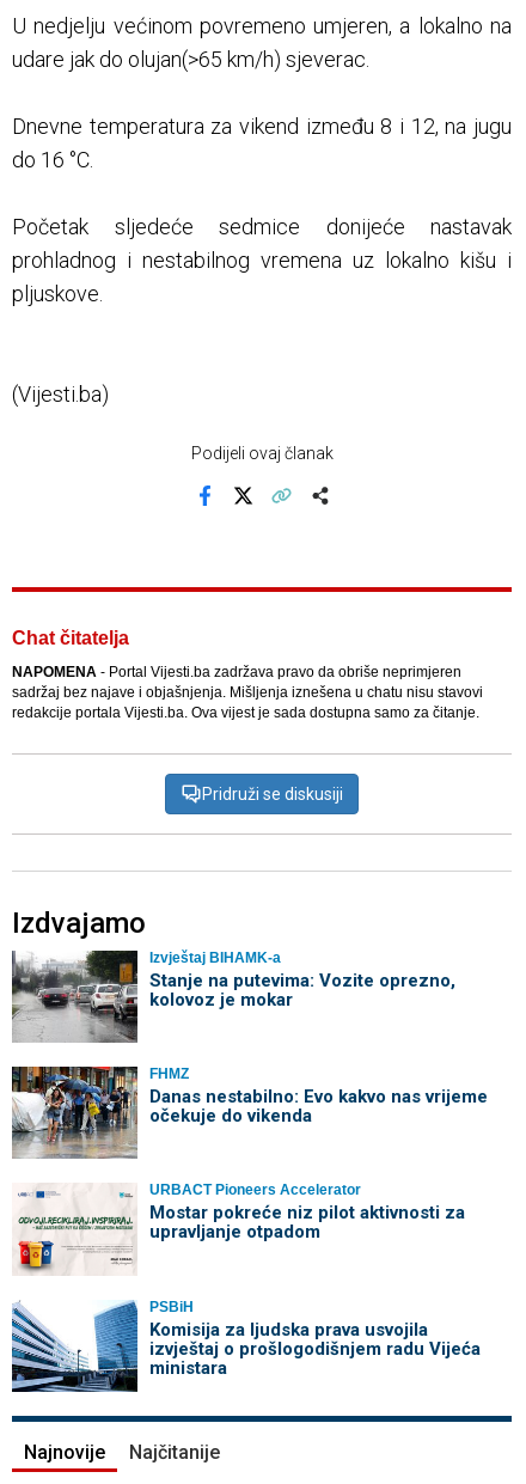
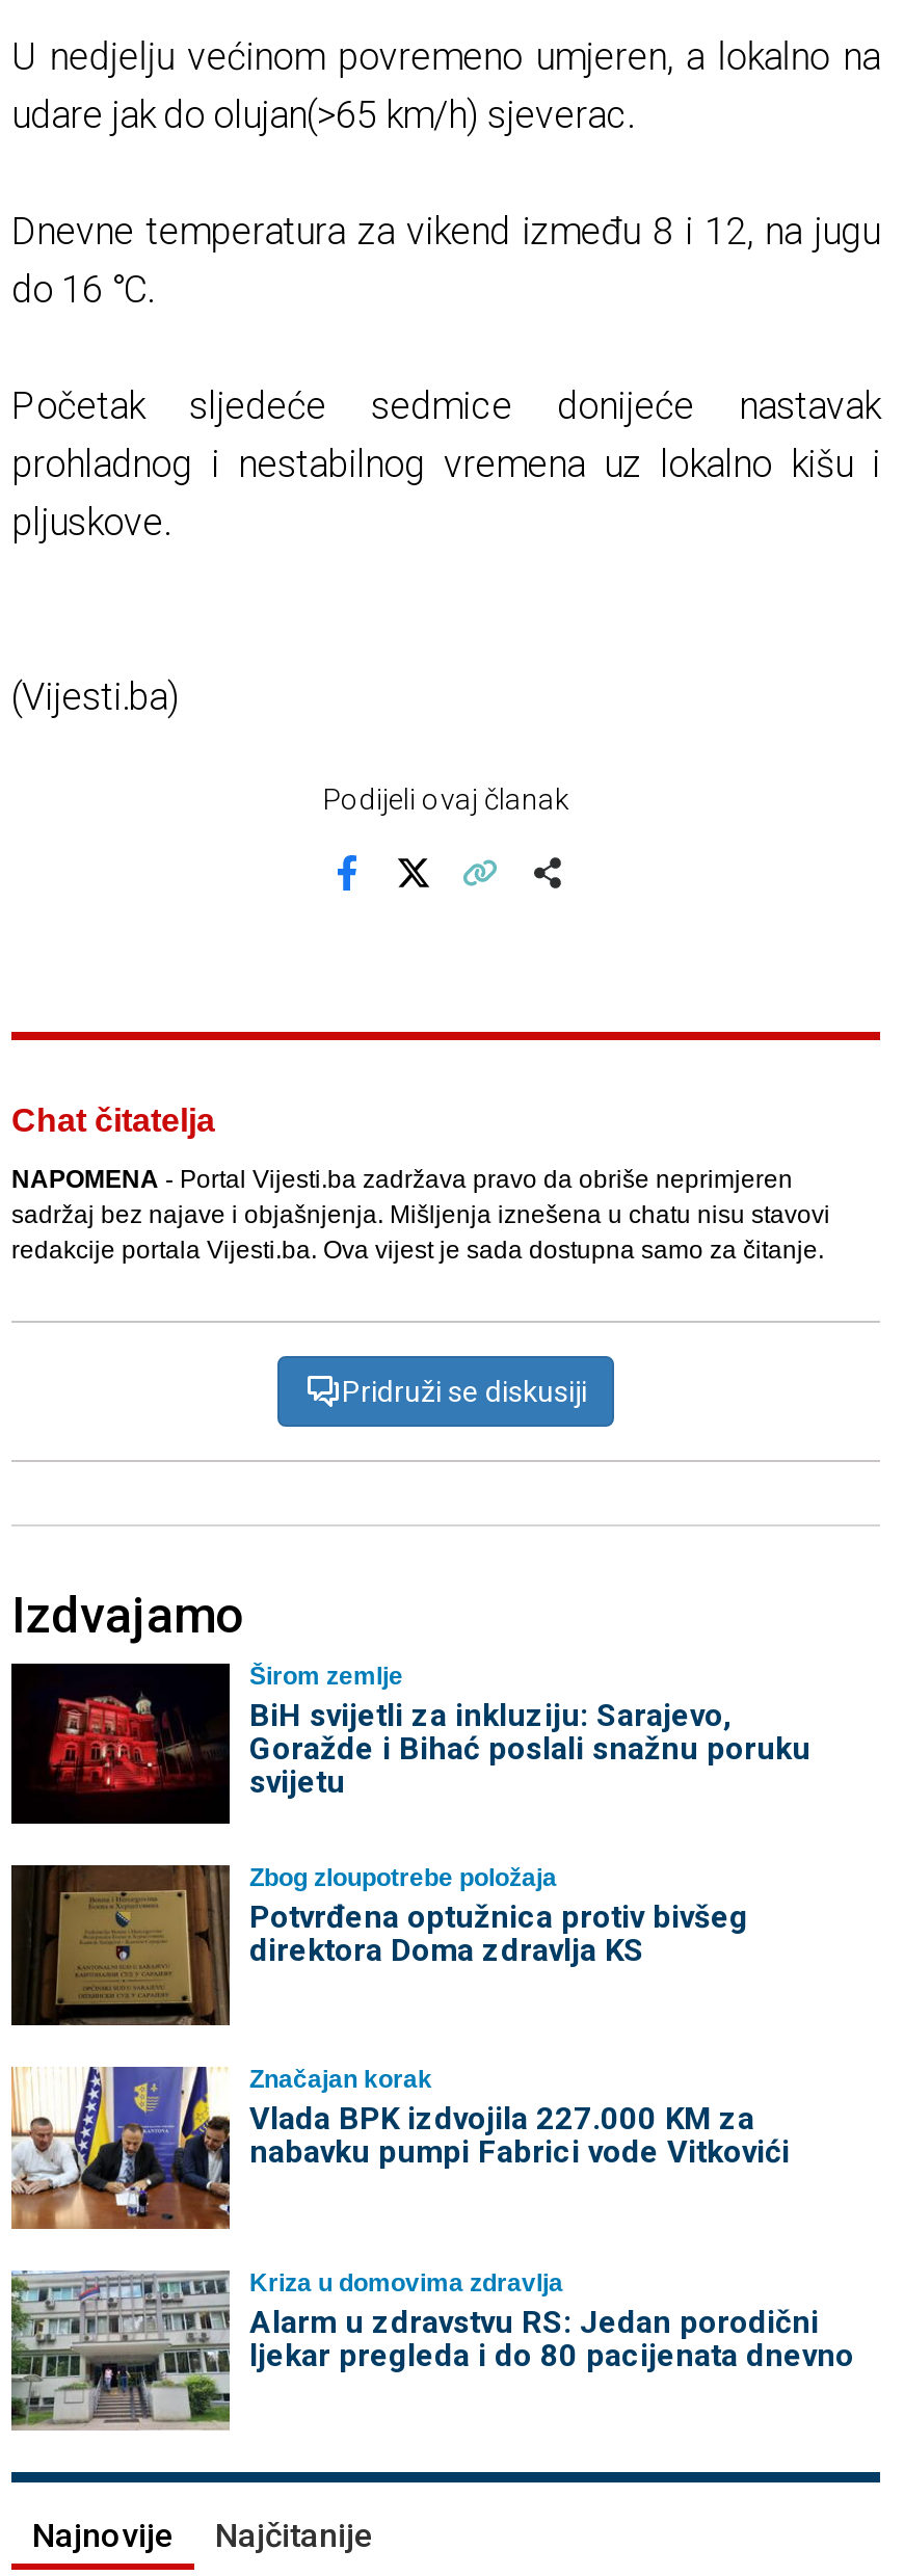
- [image]
- Izvještaj BIHAMK-a
- Stanje na putevima: Vozite oprezno,
- kolovoz je mokar
+ [image]
+ Širom zemlje
+ BiH svijetli za inkluziju: Sarajevo,
+ Goražde i Bihać poslali snažnu poruku
+ svijetu

- [image]
- FHMZ
- Danas nestabilno: Evo kakvo nas vrijeme
- očekuje do vikenda
+ [image]
+ Zbog zloupotrebe položaja
+ Potvrđena optužnica protiv bivšeg
+ direktora Doma zdravlja KS

- [image]
- URBACT Pioneers Accelerator
- Mostar pokreće niz pilot aktivnosti za
- upravljanje otpadom
+ [image]
+ Značajan korak
+ Vlada BPK izdvojila 227.000 KM za
+ nabavku pumpi Fabrici vode Vitkovići

- [image]
- PSBiH
- Komisija za ljudska prava usvojila
- izvještaj o prošlogodišnjem radu Vijeća
- ministara
+ [image]
+ Kriza u domovima zdravlja
+ Alarm u zdravstvu RS: Jedan porodični
+ ljekar pregleda i do 80 pacijenata dnevno
